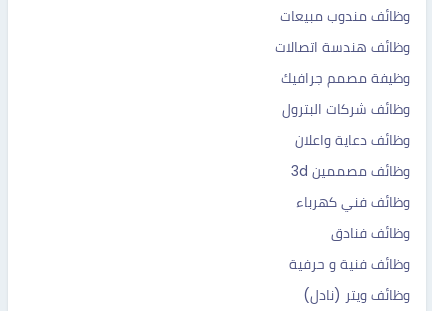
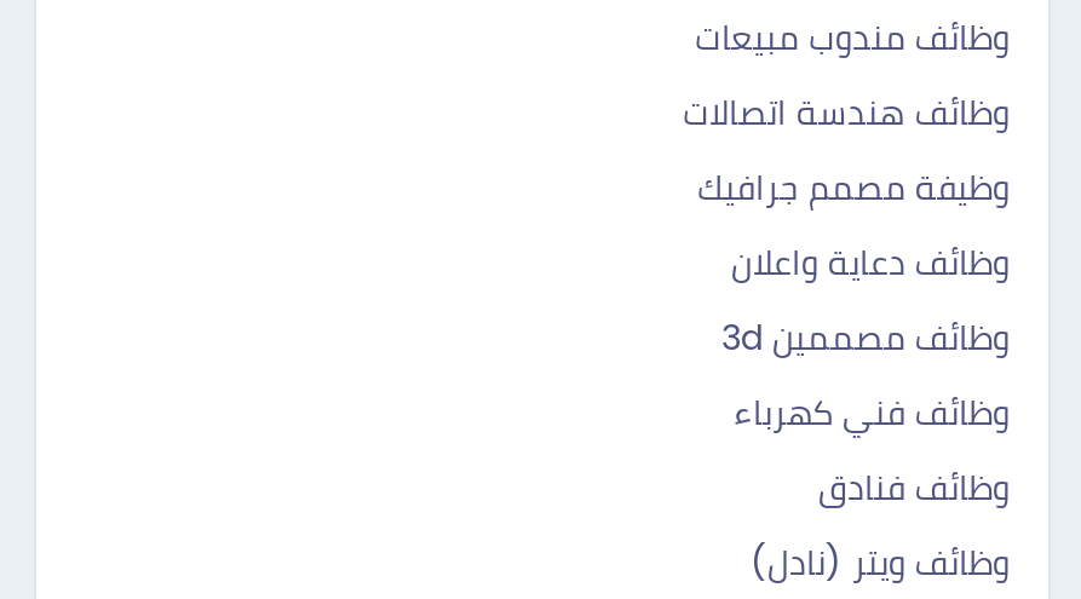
- وظائف شركات البترول

- وظائف فنية و حرفية
